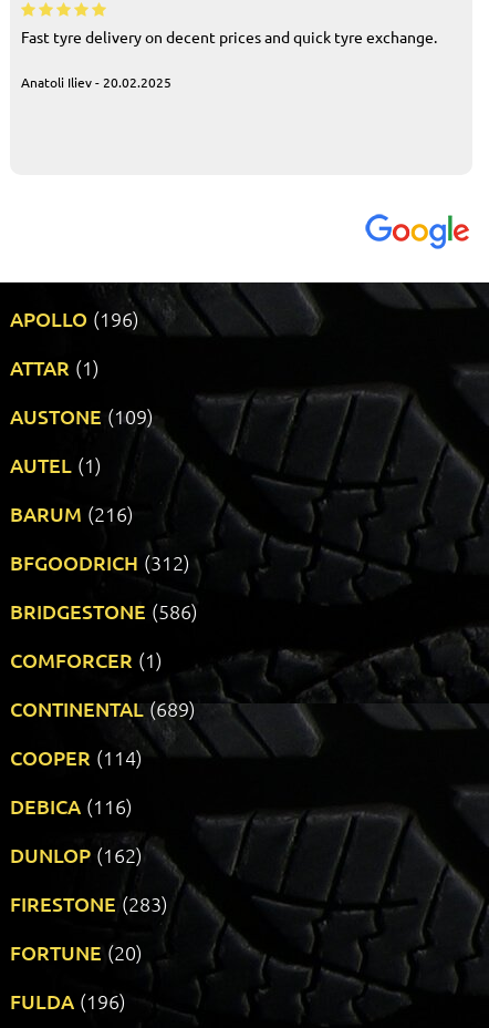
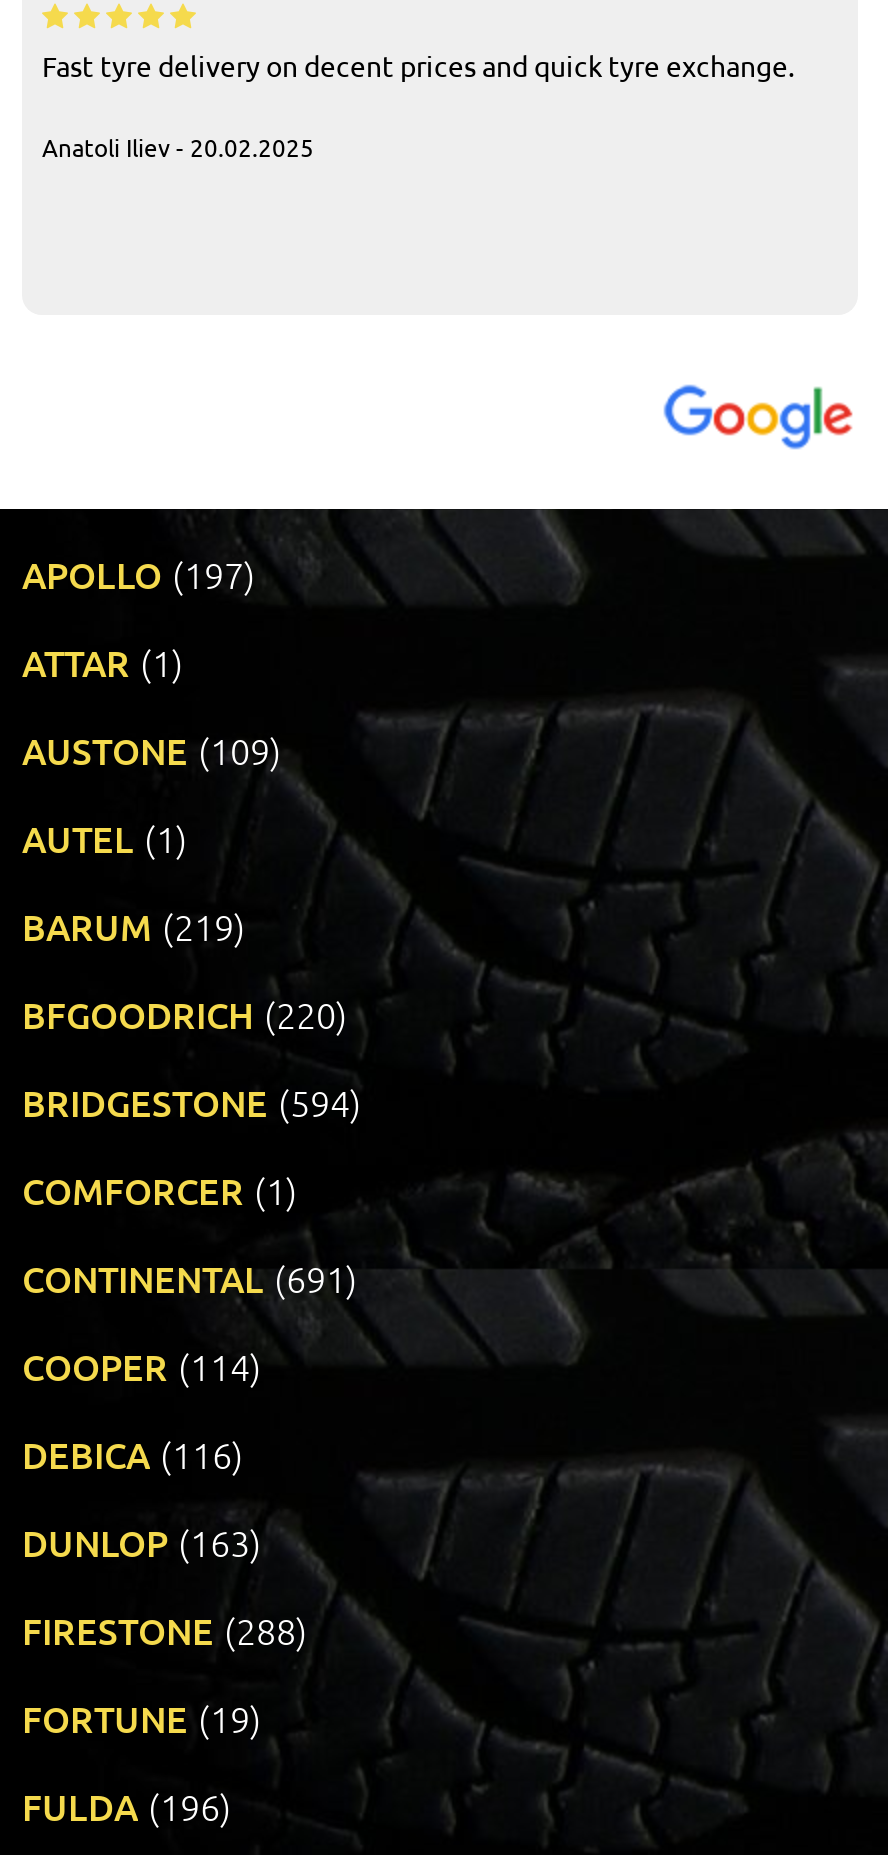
- APOLLO (196)
+ APOLLO (197)

- BARUM (216)
+ BARUM (219)

- BFGOODRICH (312)
+ BFGOODRICH (220)

- BRIDGESTONE (586)
+ BRIDGESTONE (594)

- CONTINENTAL (689)
+ CONTINENTAL (691)

- DUNLOP (162)
+ DUNLOP (163)

- FIRESTONE (283)
+ FIRESTONE (288)

- FORTUNE (20)
+ FORTUNE (19)
